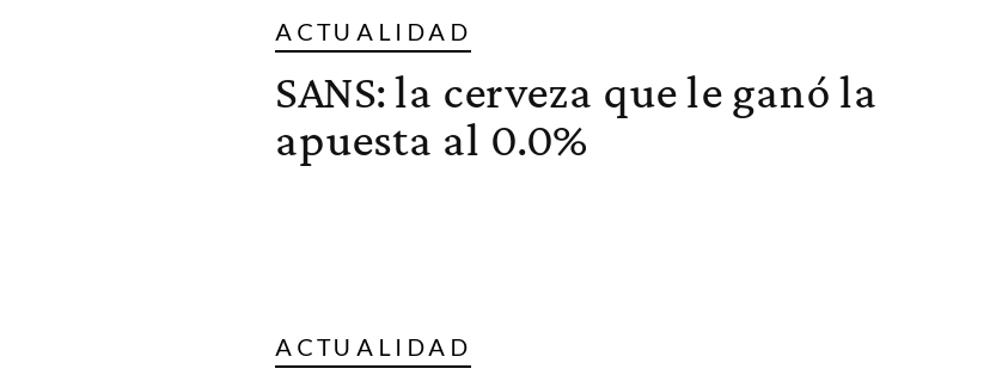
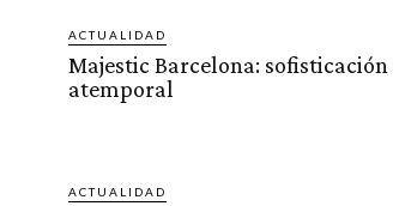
- SANS: la cerveza que le ganó la
- apuesta al 0.0%
+ Majestic Barcelona: sofisticación
+ atemporal
